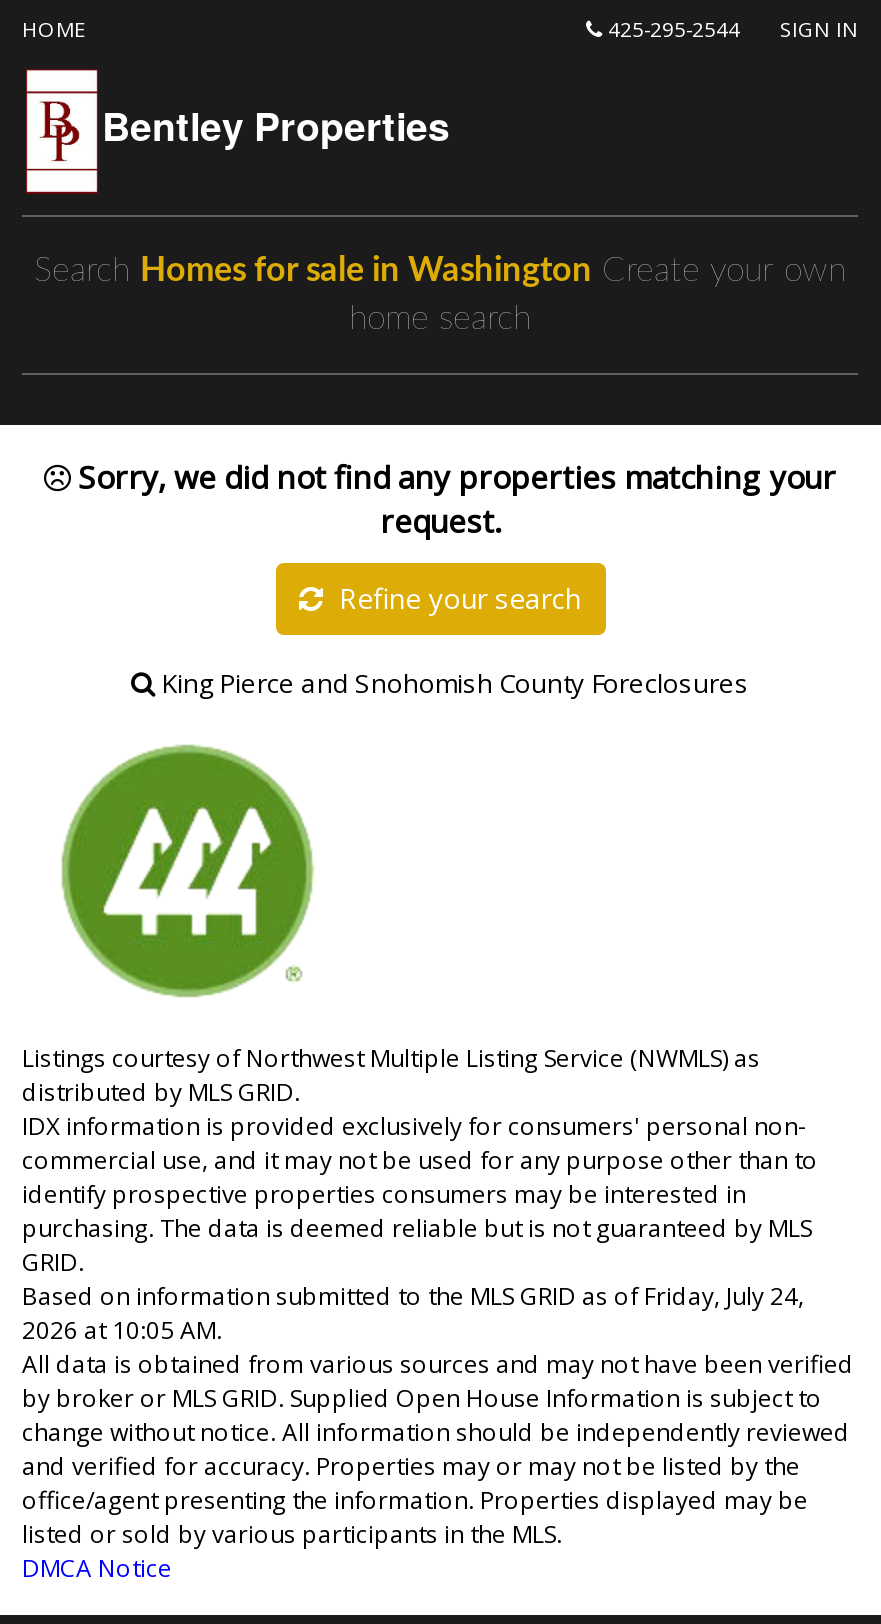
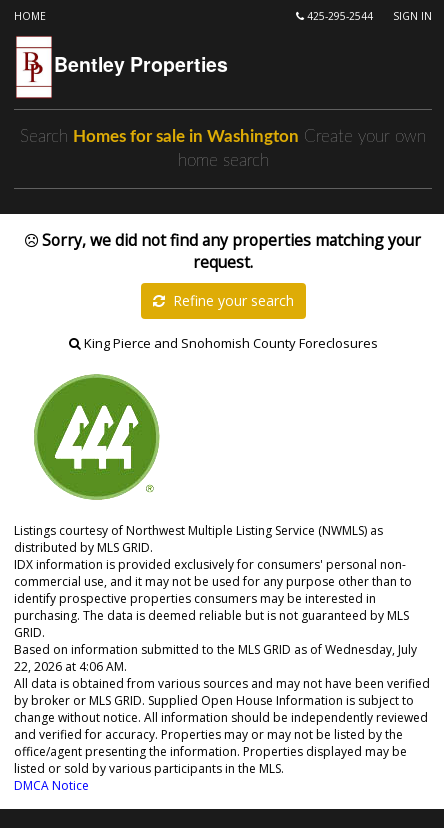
- Based on information submitted to the MLS GRID as of Friday, July 24,
- 2026 at 10:05 AM.
+ Based on information submitted to the MLS GRID as of Wednesday, July
+ 22, 2026 at 4:06 AM.
